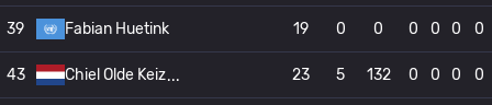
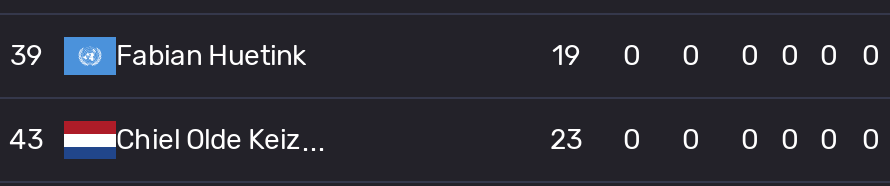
- 5
+ 0

- 132
+ 0
